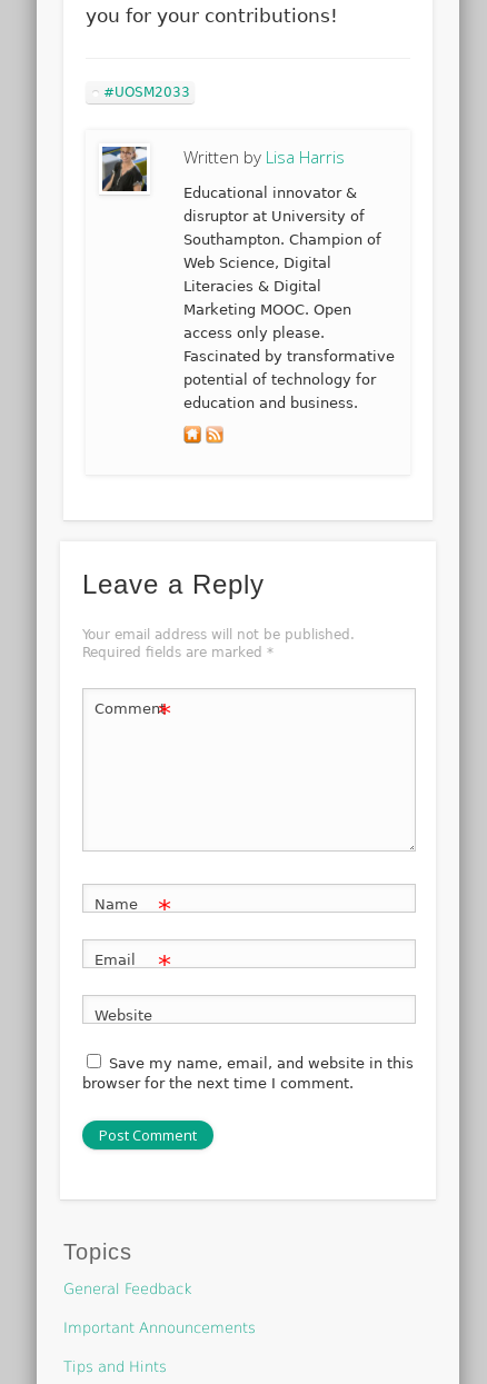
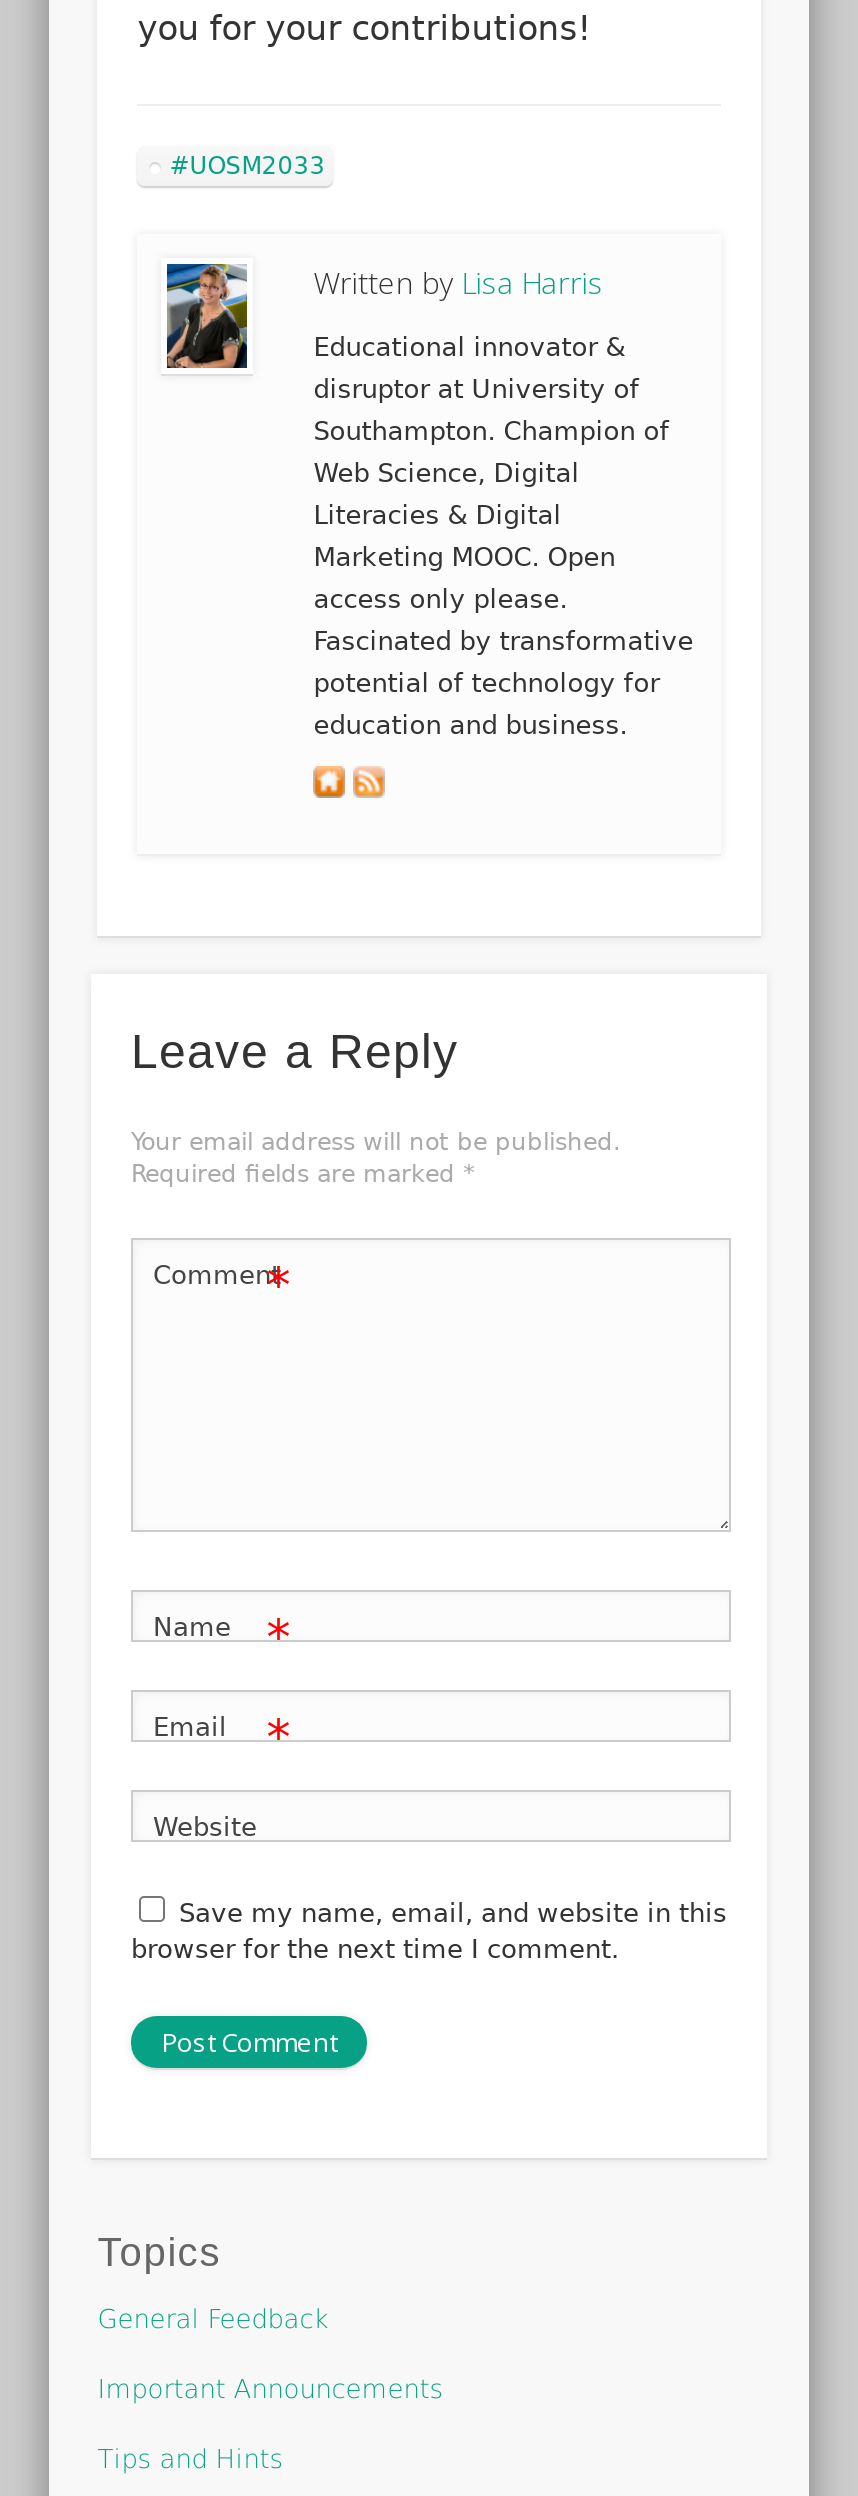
- [image]
+ [image]
